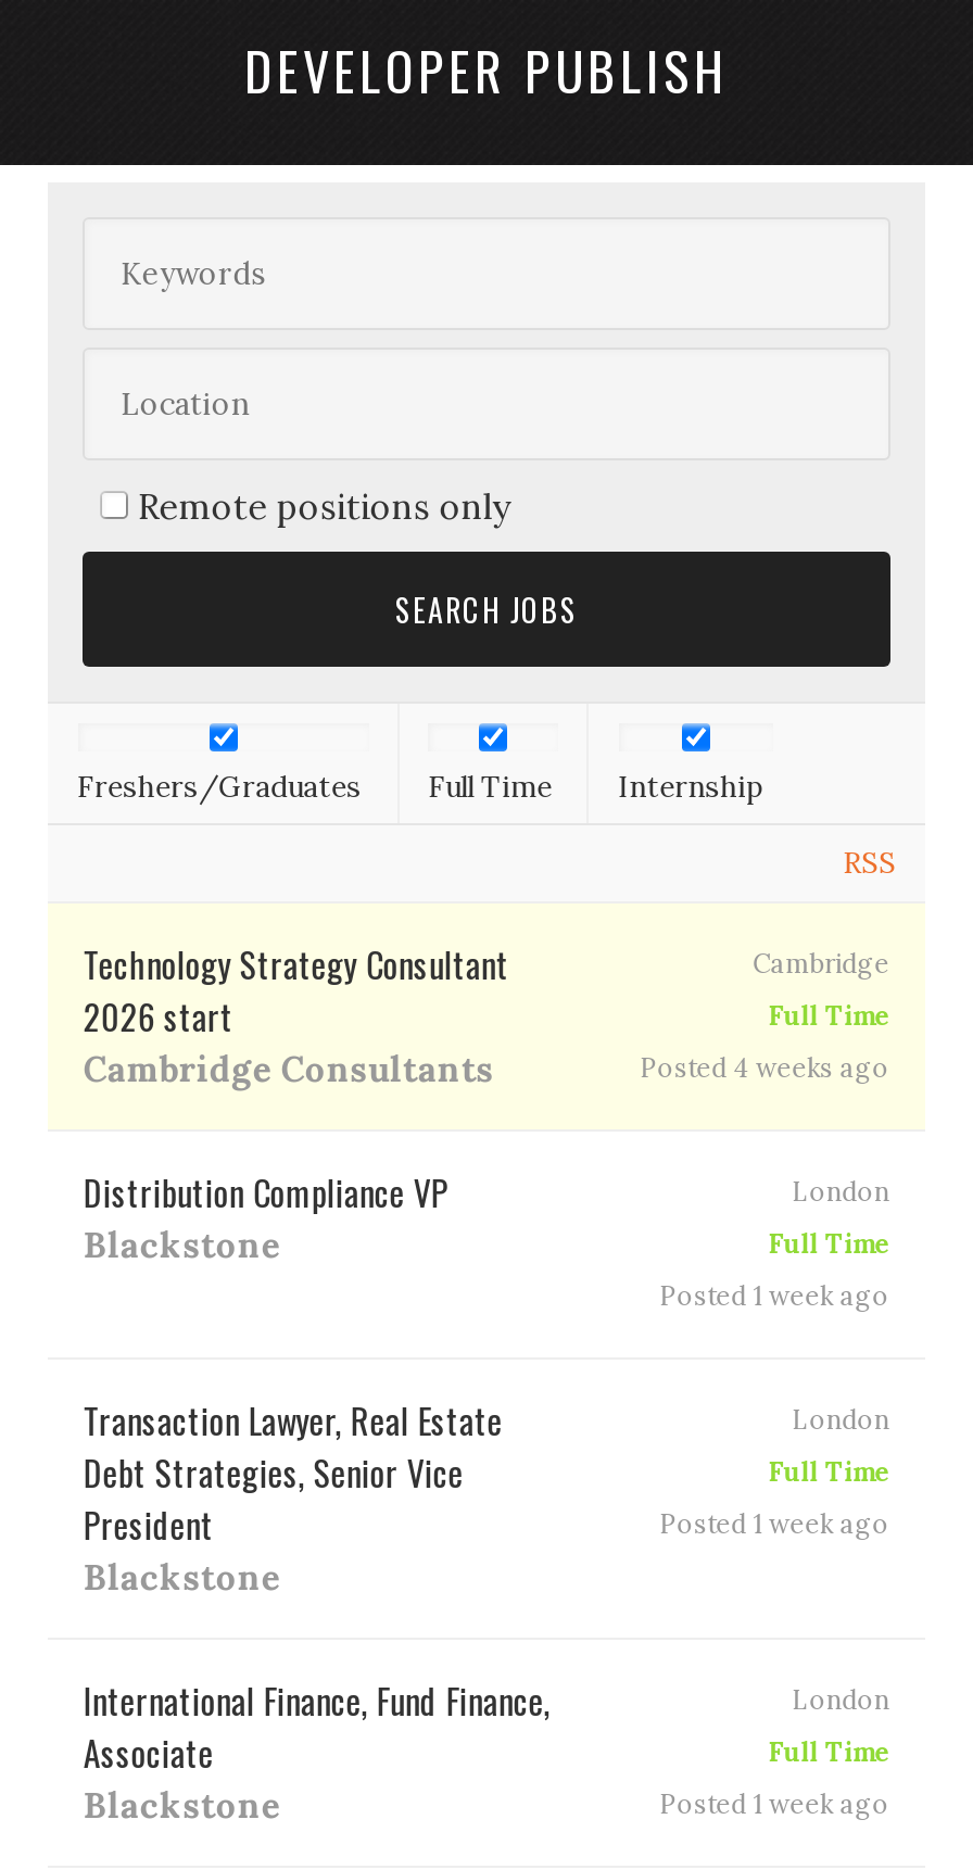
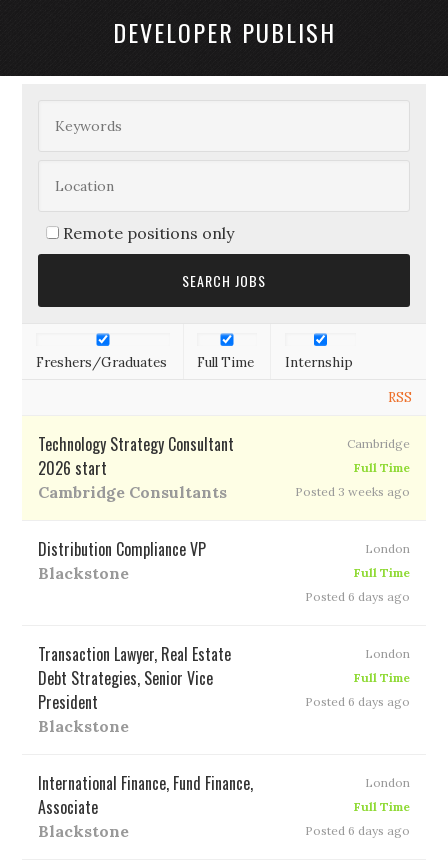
- Posted 4 weeks ago
+ Posted 3 weeks ago

- Posted 1 week ago
+ Posted 6 days ago

- Posted 1 week ago
+ Posted 6 days ago

- Posted 1 week ago
+ Posted 6 days ago
